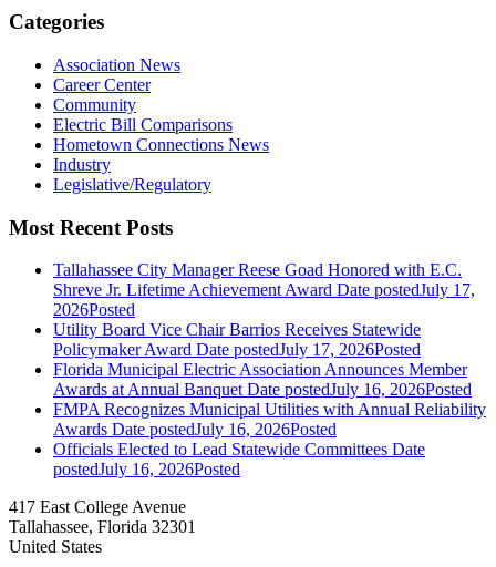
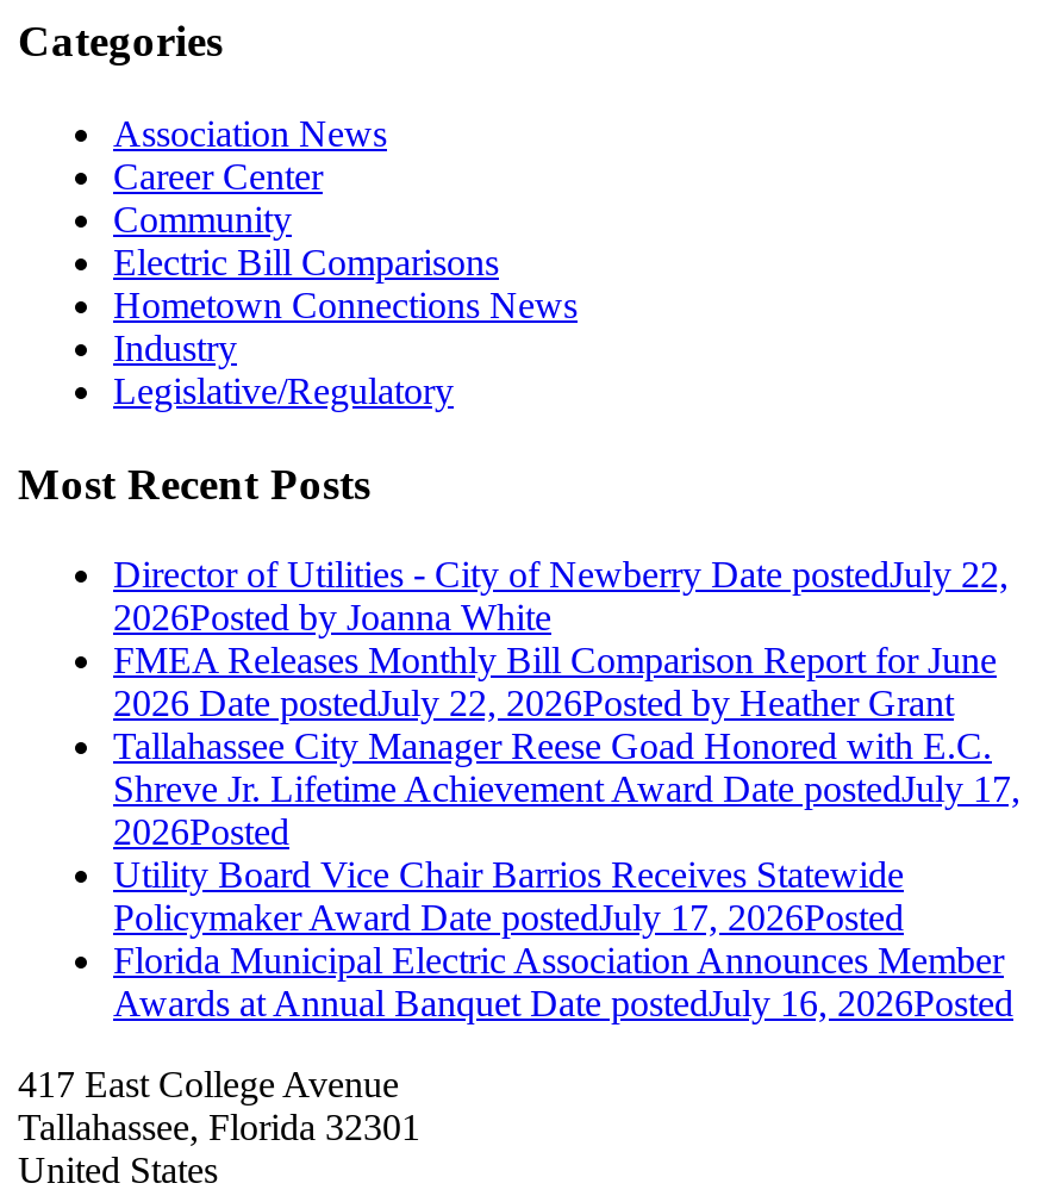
+ Director of Utilities - City of Newberry Date postedJuly 22,
+ 2026Posted by Joanna White
+ FMEA Releases Monthly Bill Comparison Report for June
+ 2026 Date postedJuly 22, 2026Posted by Heather Grant

moved down: Tallahassee City Manager Reese Goad Honored with E.C. | Shreve Jr. Lifetime Achievement Award Date postedJuly 17, | 2026Posted | Utility Board Vice Chair Barrios Receives Statewide | Policymaker Award Date postedJuly 17, 2026Posted | Florida Municipal Electric Association Announces Member | Awards at Annual Banquet Date postedJuly 16, 2026Posted

- FMPA Recognizes Municipal Utilities with Annual Reliability
- Awards Date postedJuly 16, 2026Posted
- Officials Elected to Lead Statewide Committees Date
- postedJuly 16, 2026Posted
